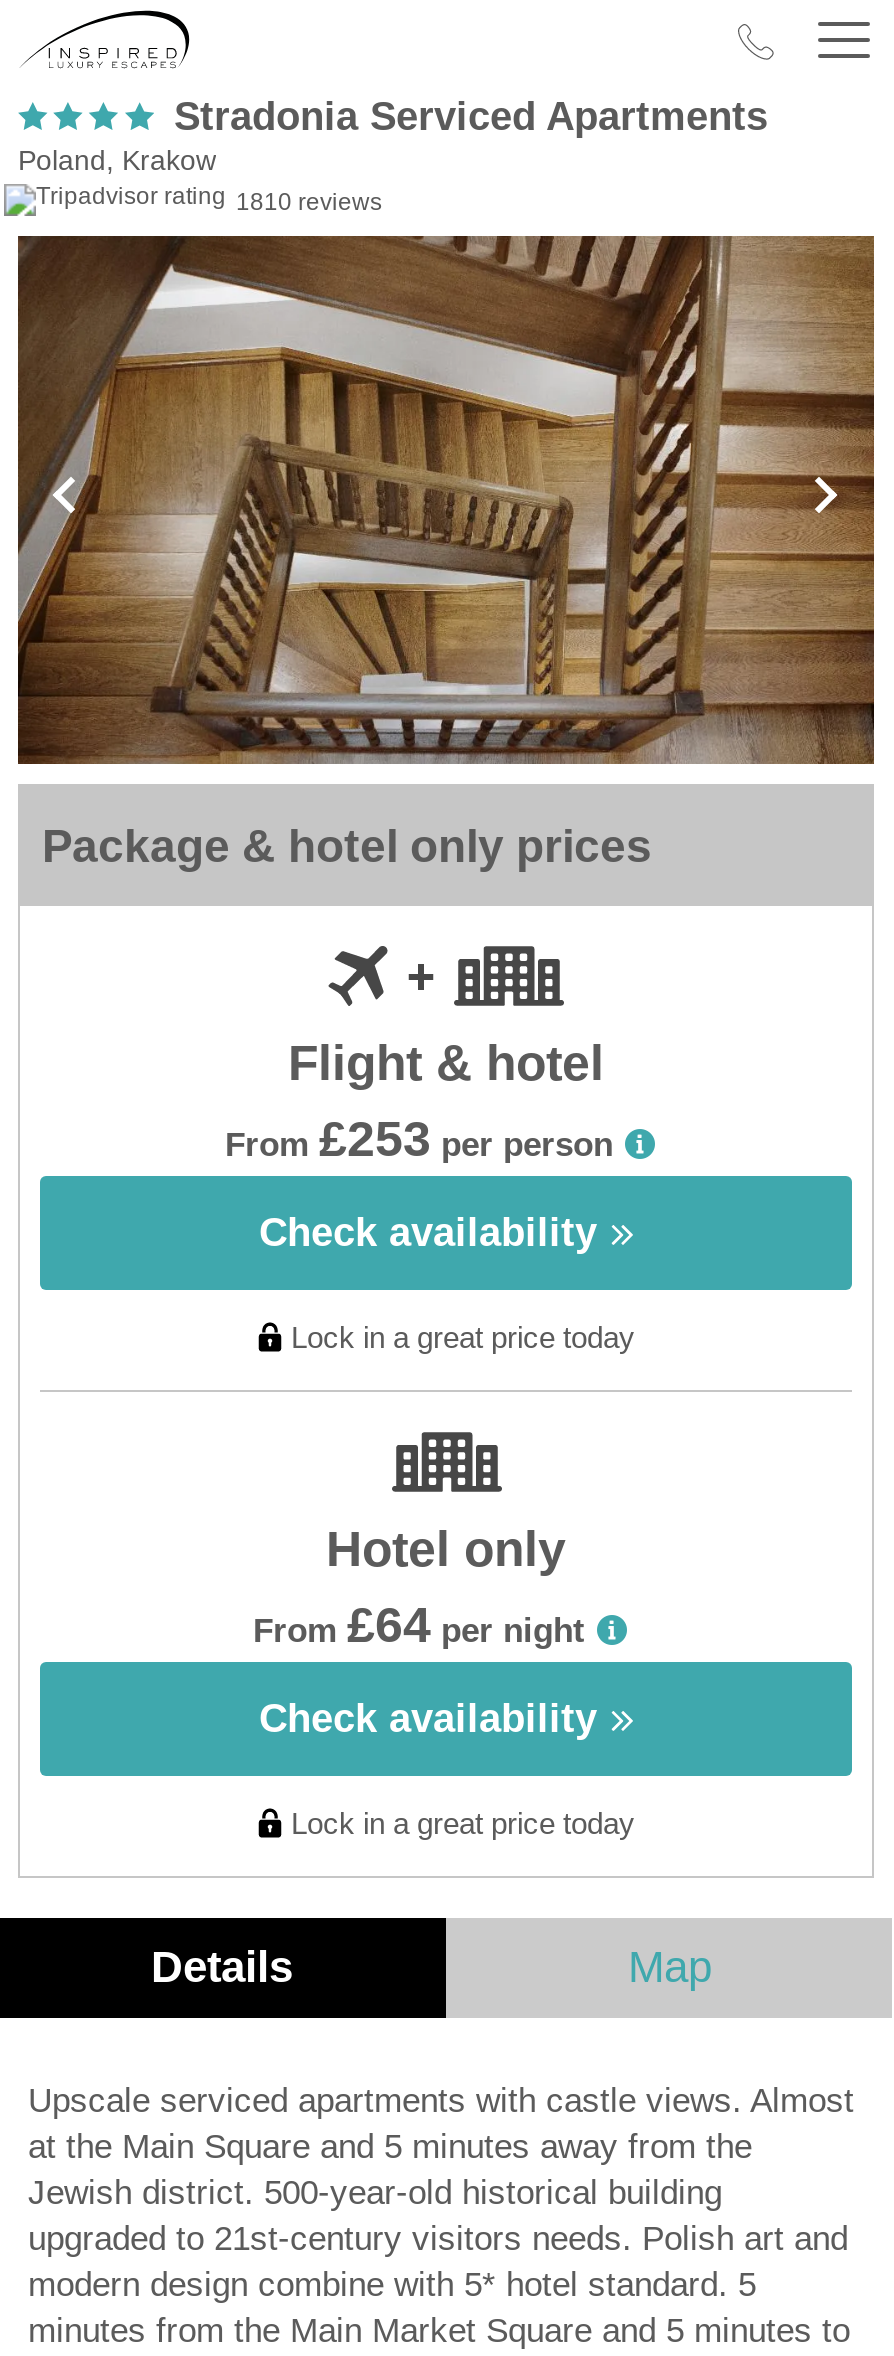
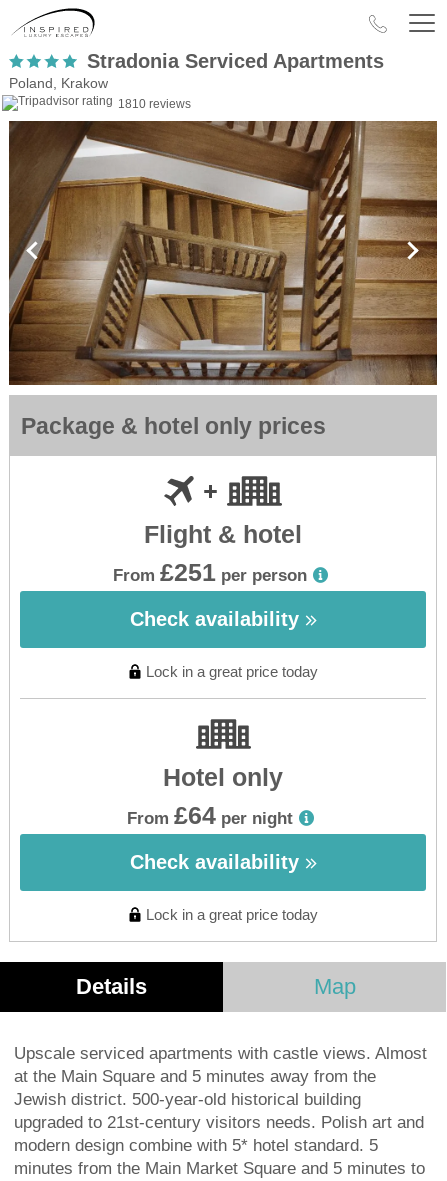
- From £253 per person
+ From £251 per person
